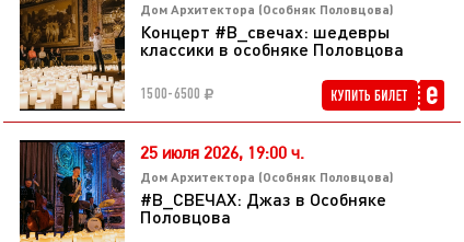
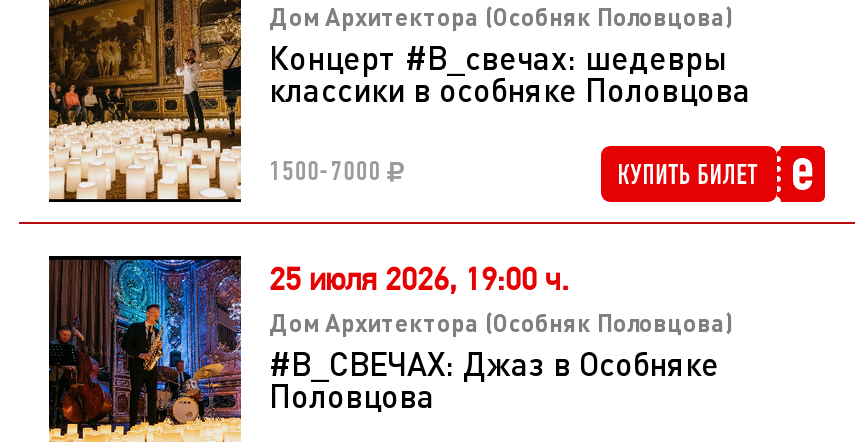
- 1500-6500
+ 1500-7000
